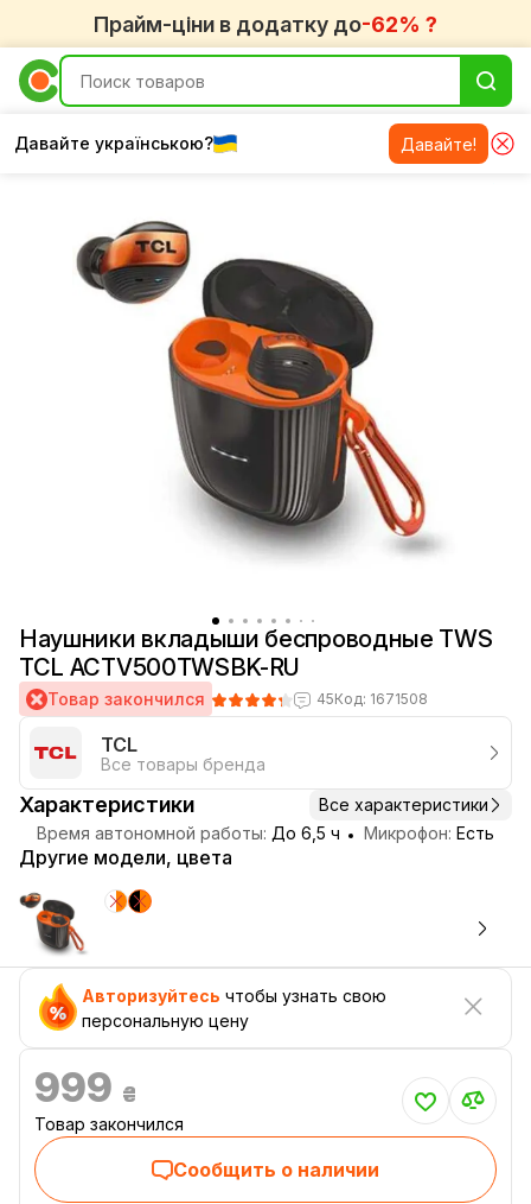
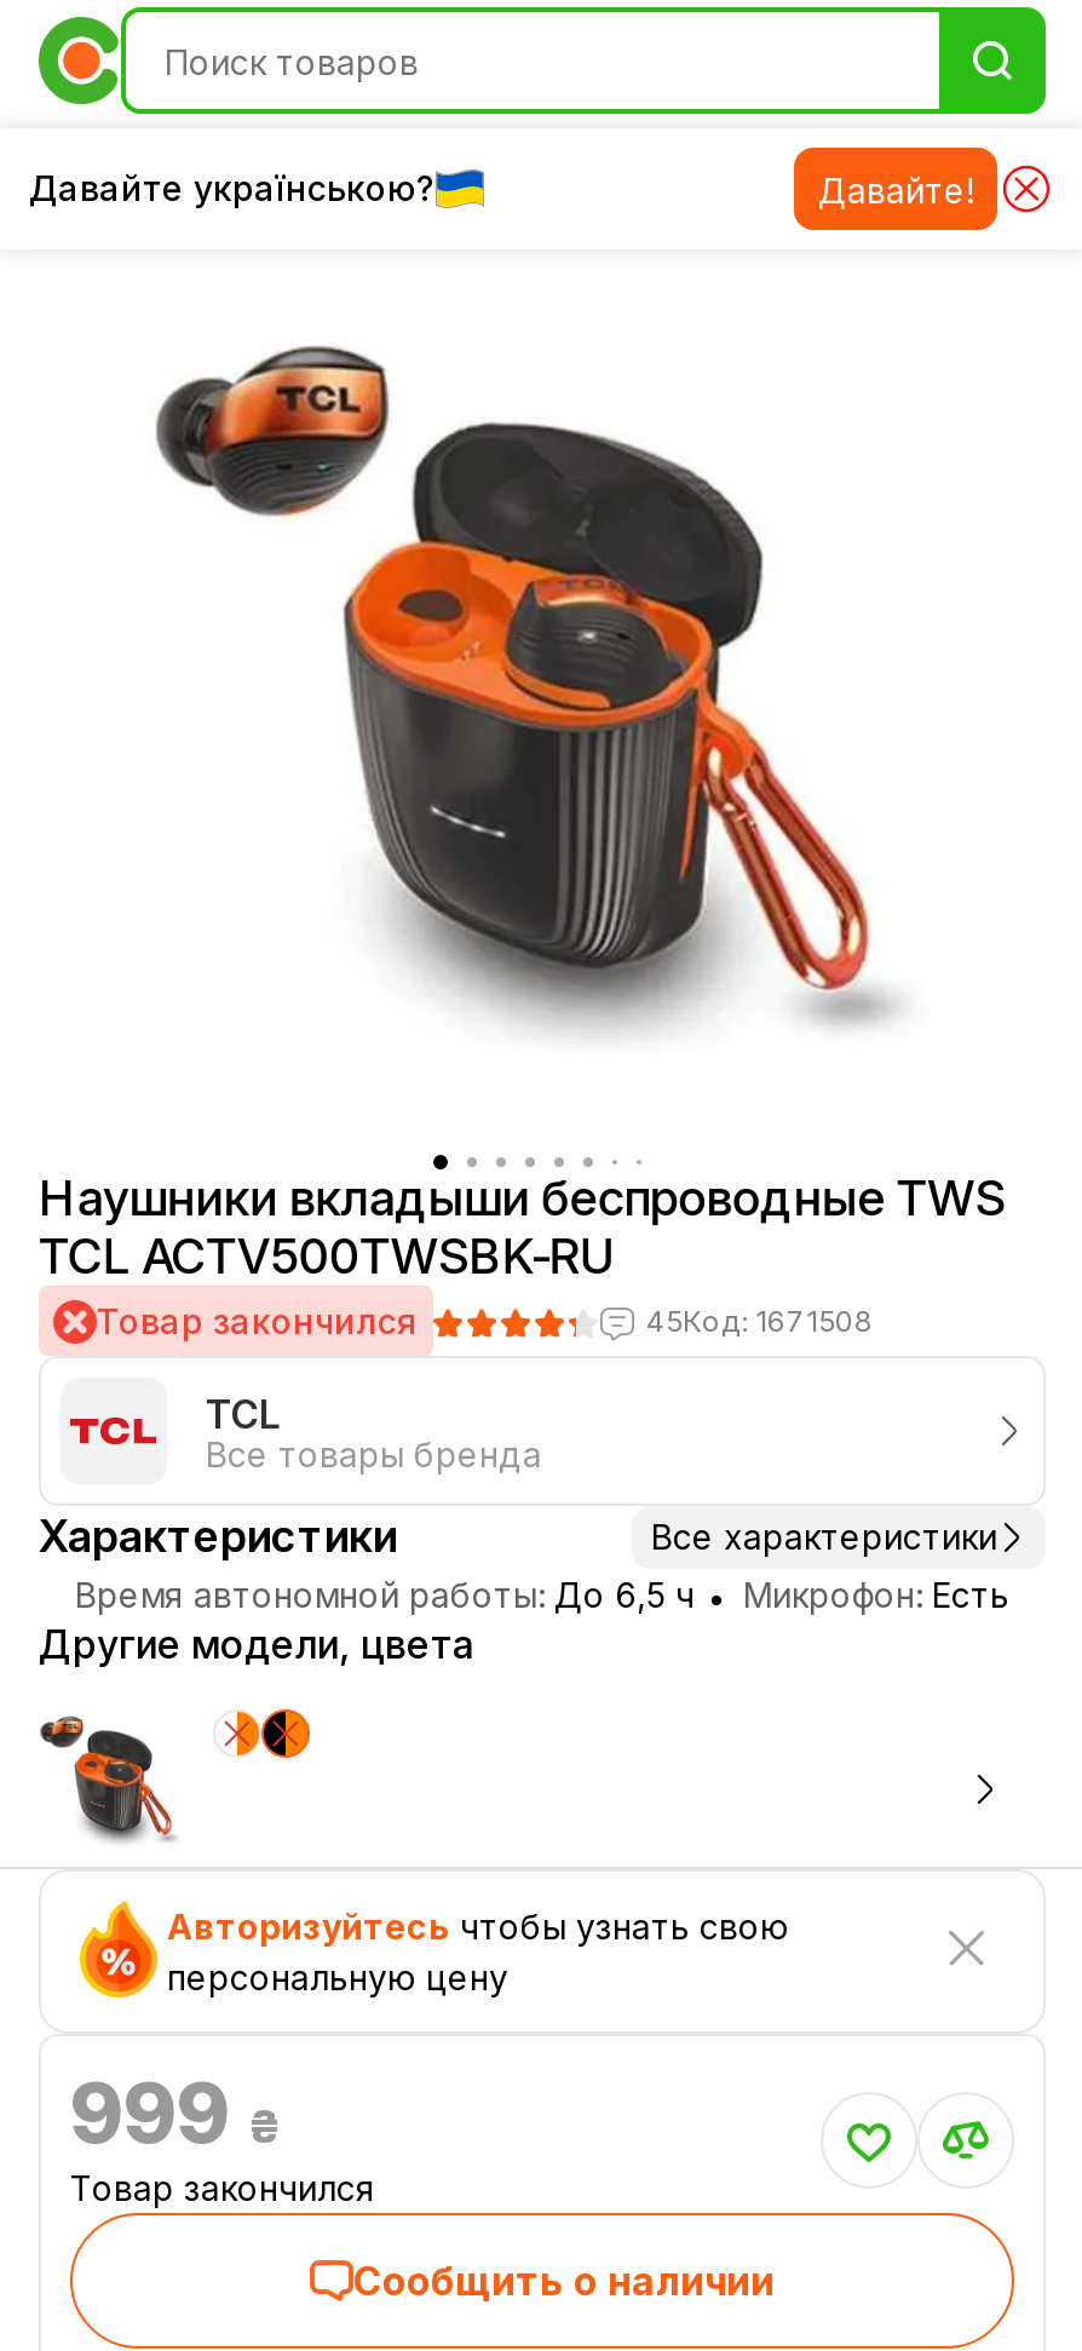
- Прайм-ціни в додатку до-62% ?
